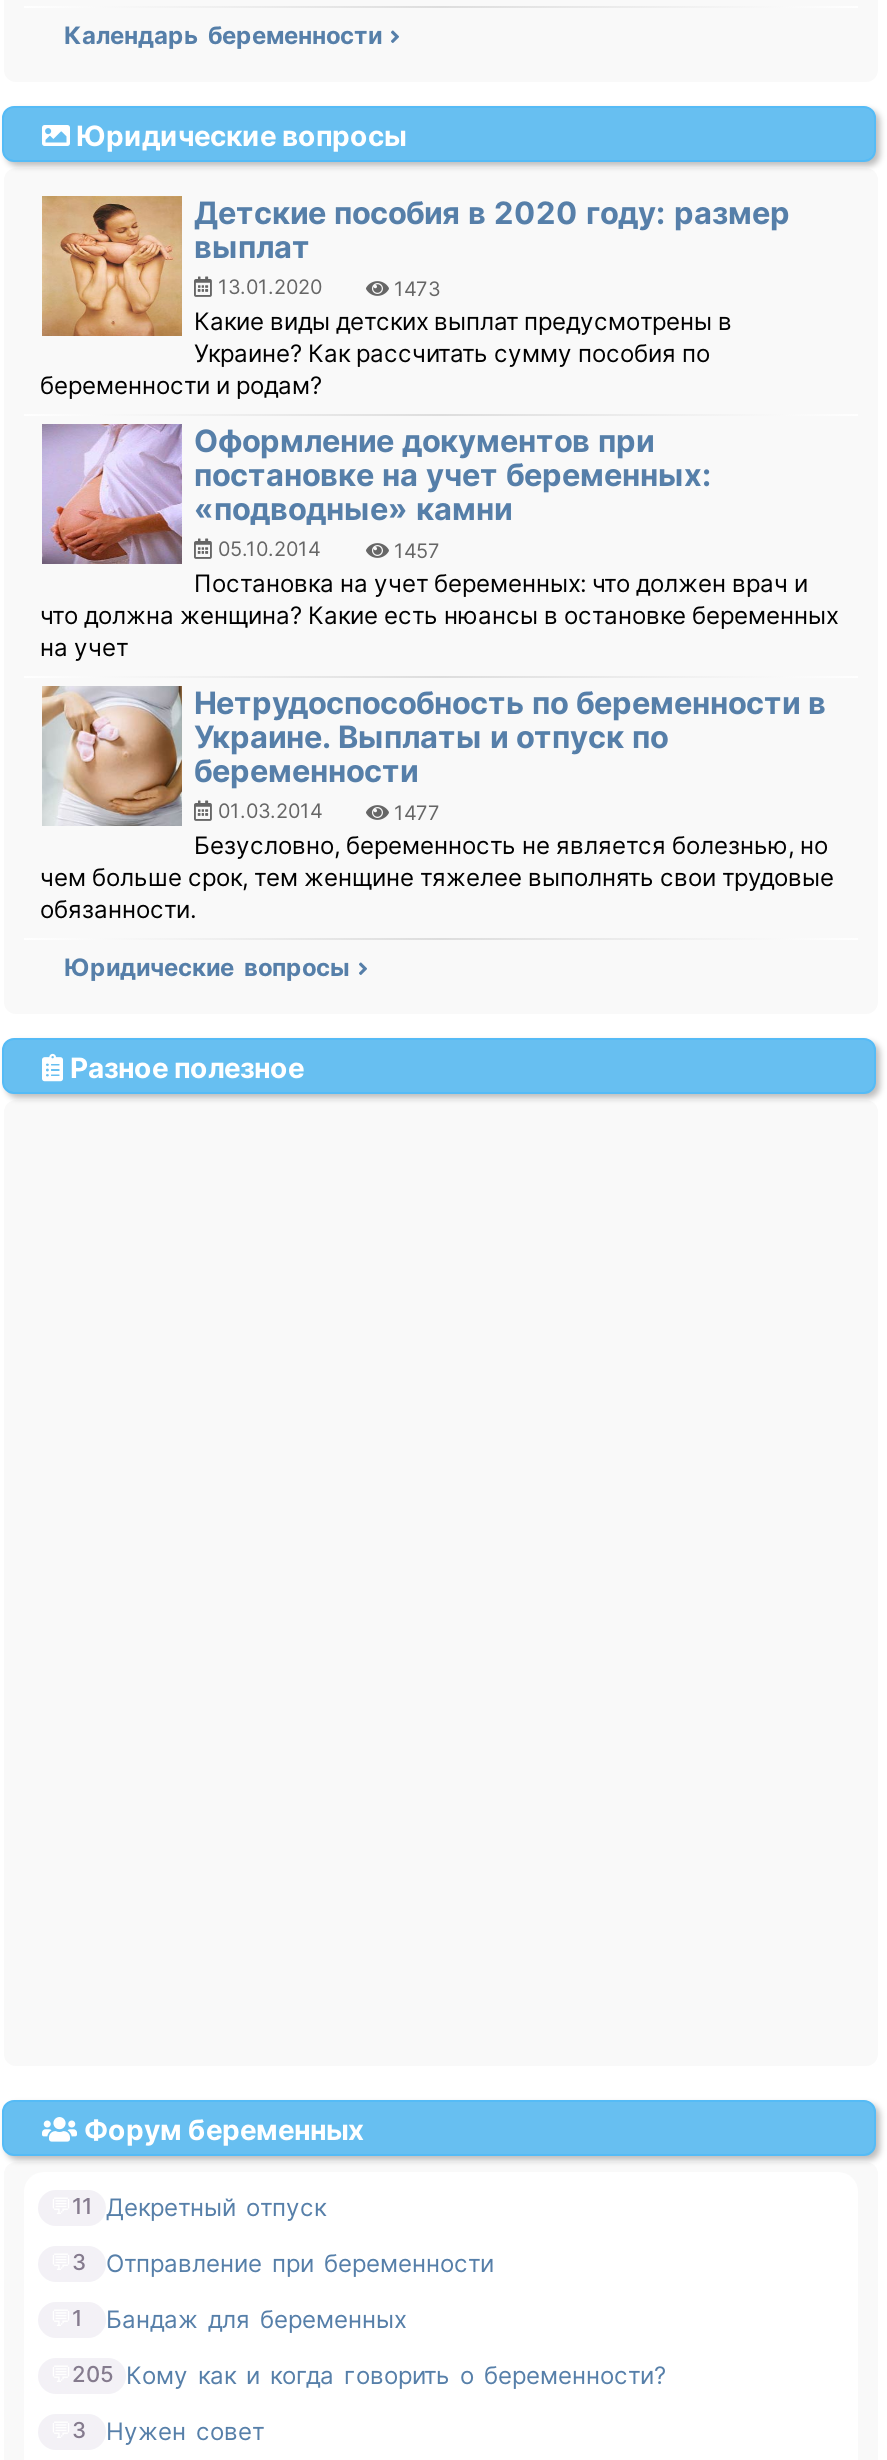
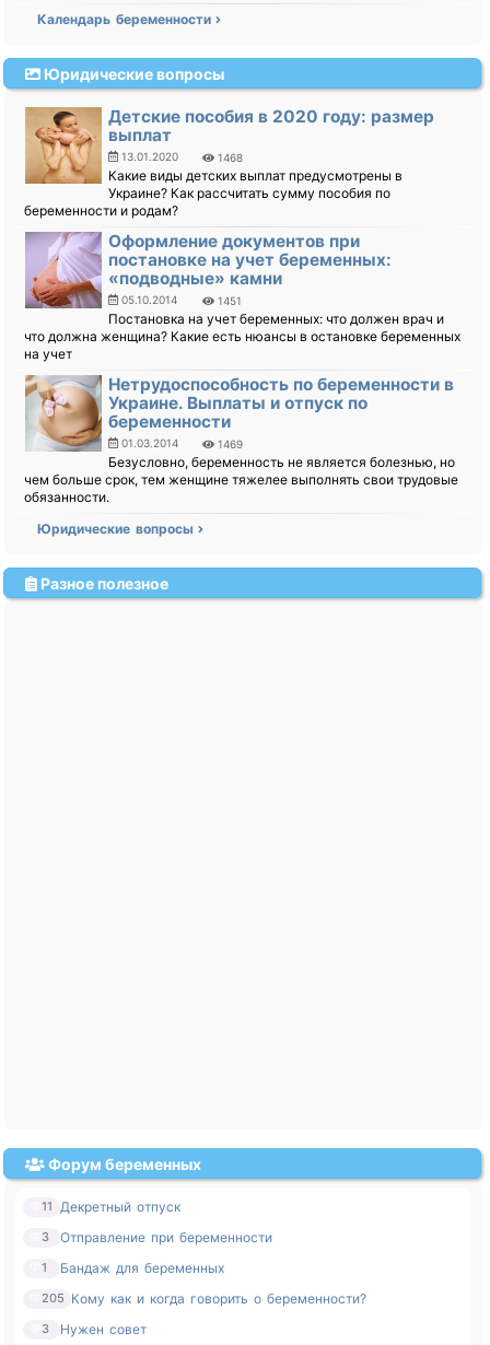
- 1473
+ 1468

- 1457
+ 1451

- 1477
+ 1469
